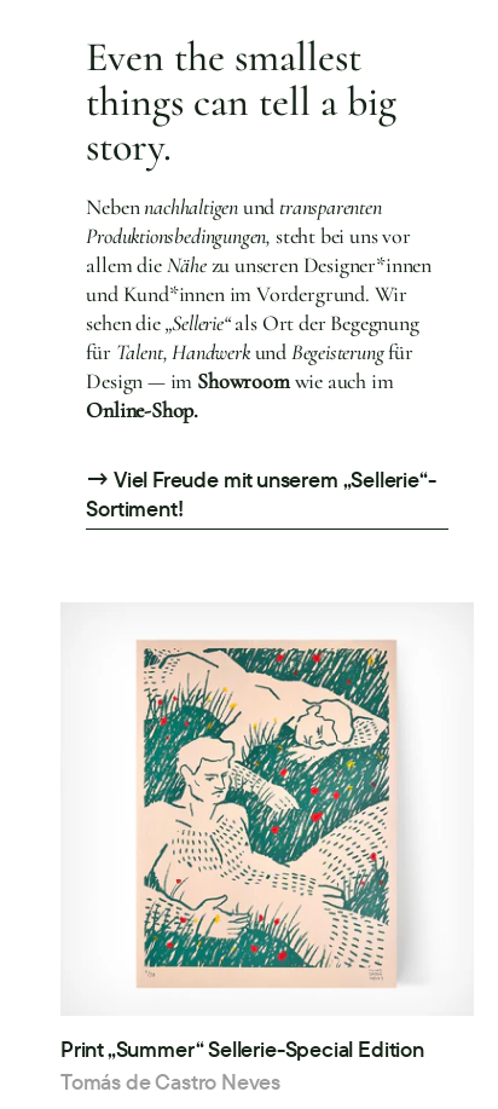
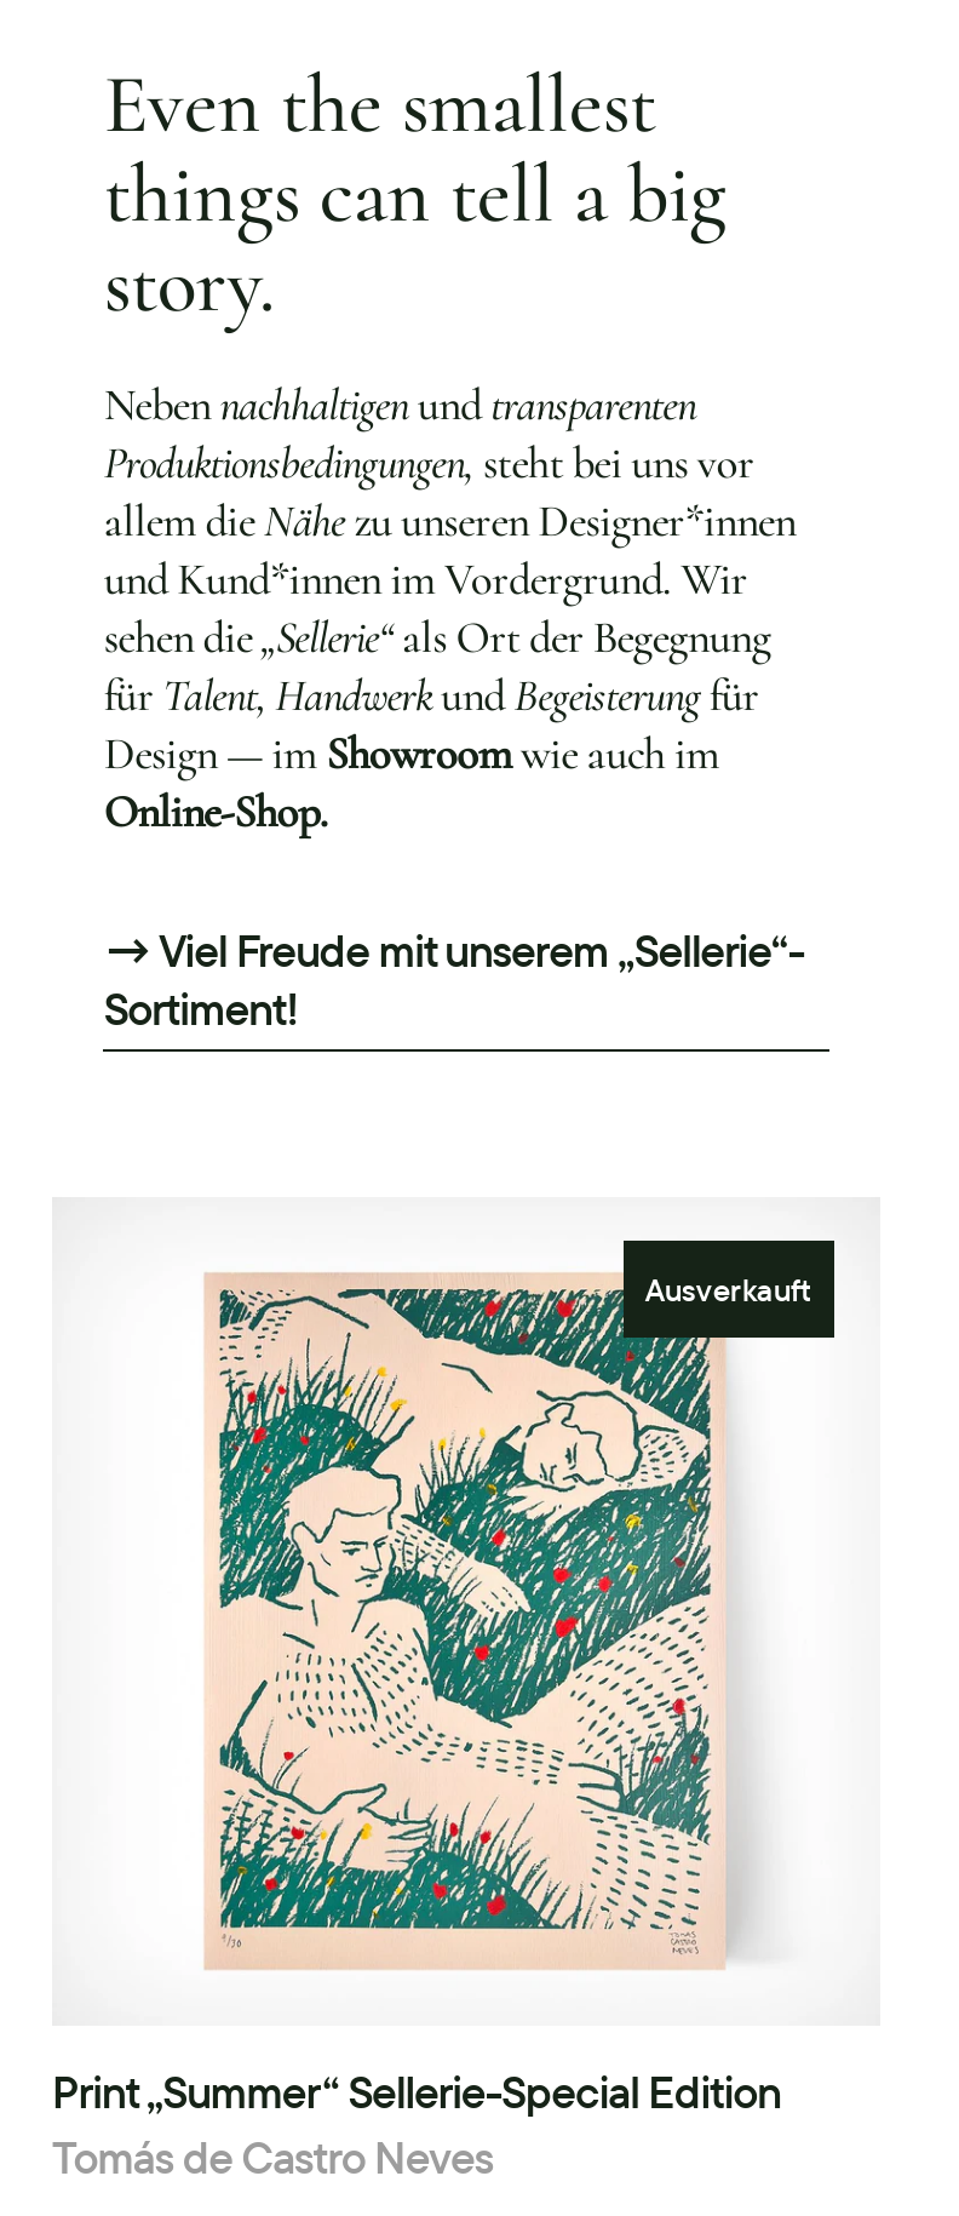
+ Ausverkauft
